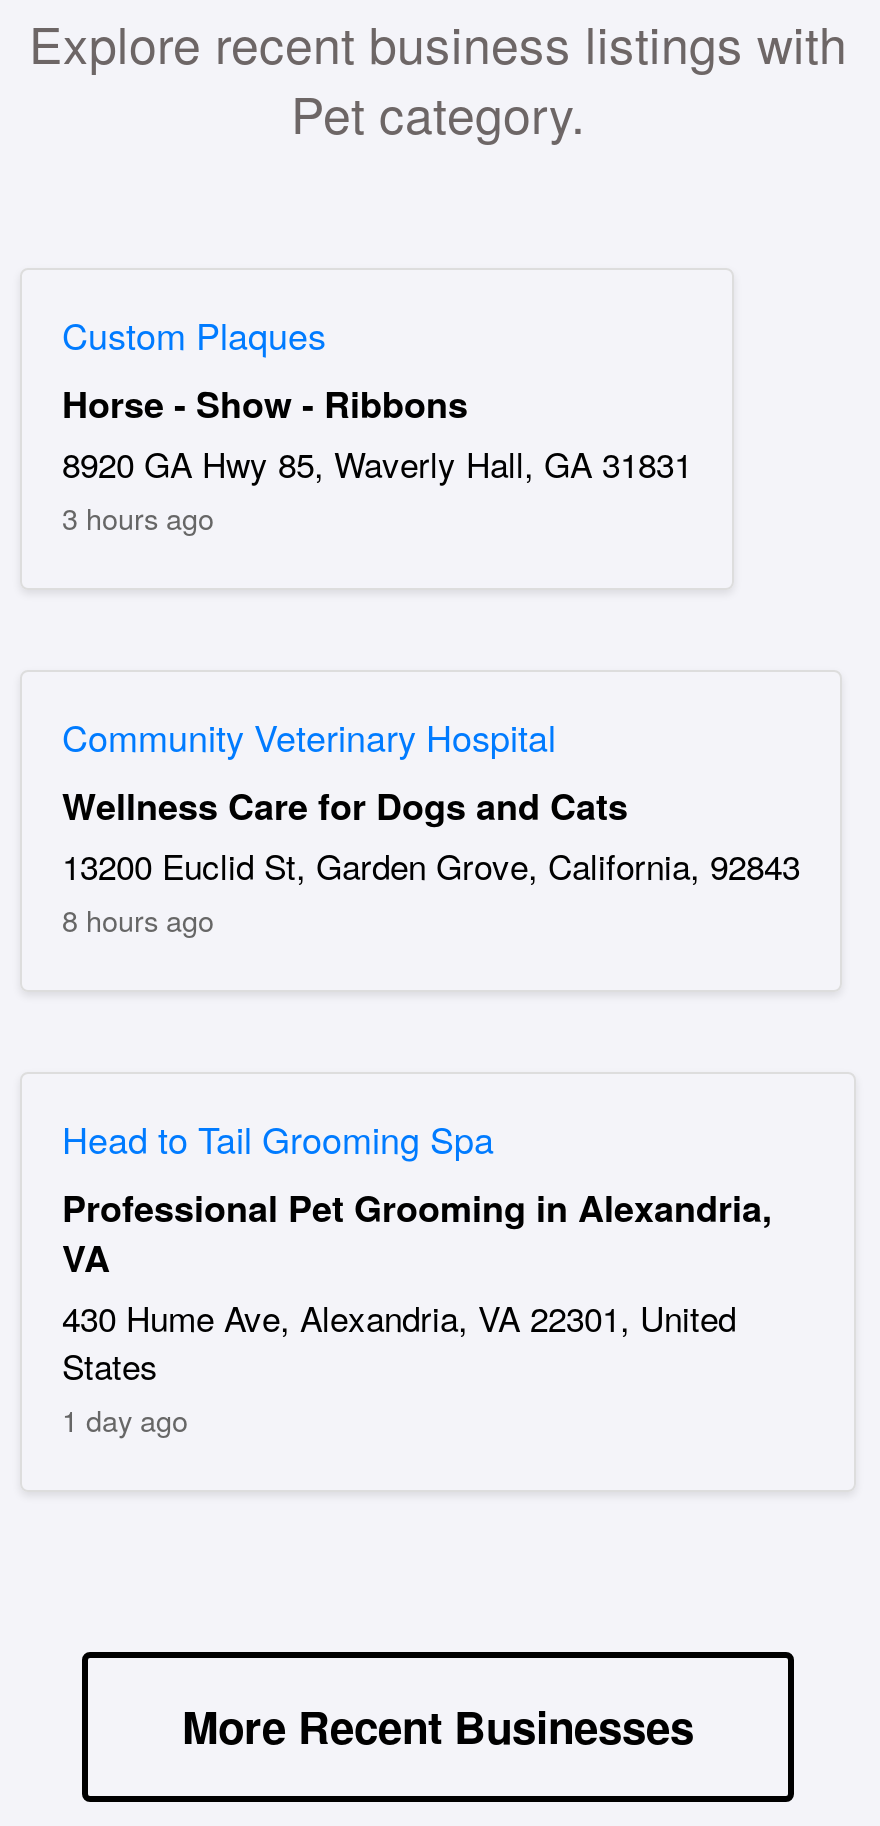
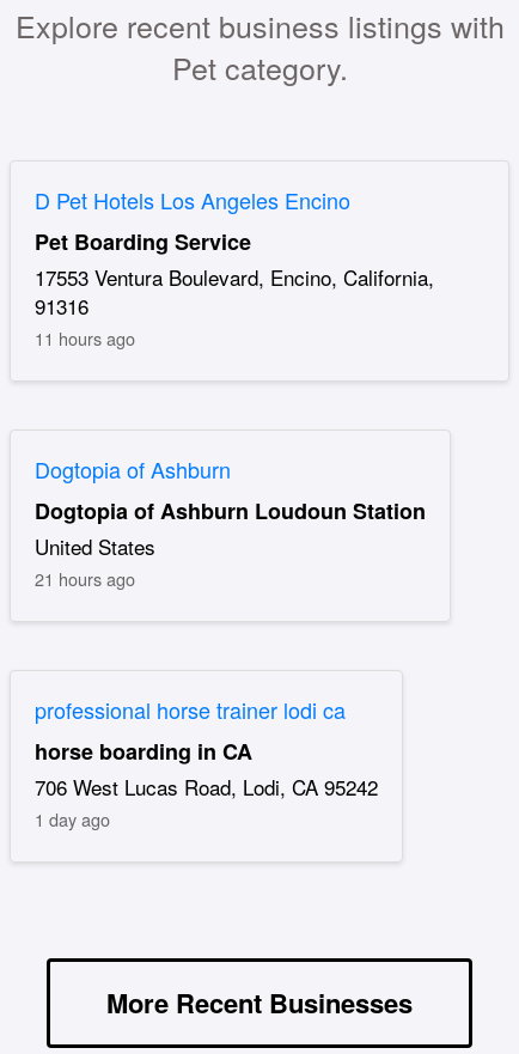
- Custom Plaques
- Horse - Show - Ribbons
- 8920 GA Hwy 85, Waverly Hall, GA 31831
- 3 hours ago
+ D Pet Hotels Los Angeles Encino
+ Pet Boarding Service
+ 17553 Ventura Boulevard, Encino, California,
+ 91316
+ 11 hours ago

- Community Veterinary Hospital
- Wellness Care for Dogs and Cats
- 13200 Euclid St, Garden Grove, California, 92843
- 8 hours ago
+ Dogtopia of Ashburn
+ Dogtopia of Ashburn Loudoun Station
+ United States
+ 21 hours ago

- Head to Tail Grooming Spa
- Professional Pet Grooming in Alexandria,
- VA
- 430 Hume Ave, Alexandria, VA 22301, United
- States
+ professional horse trainer lodi ca
+ horse boarding in CA
+ 706 West Lucas Road, Lodi, CA 95242
